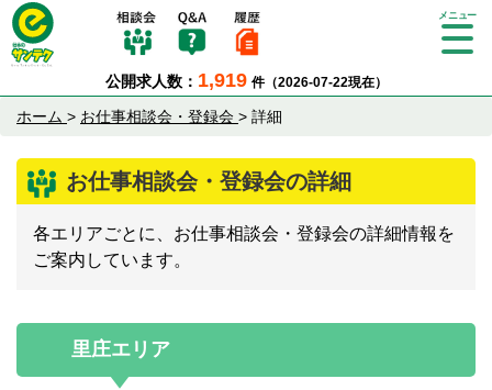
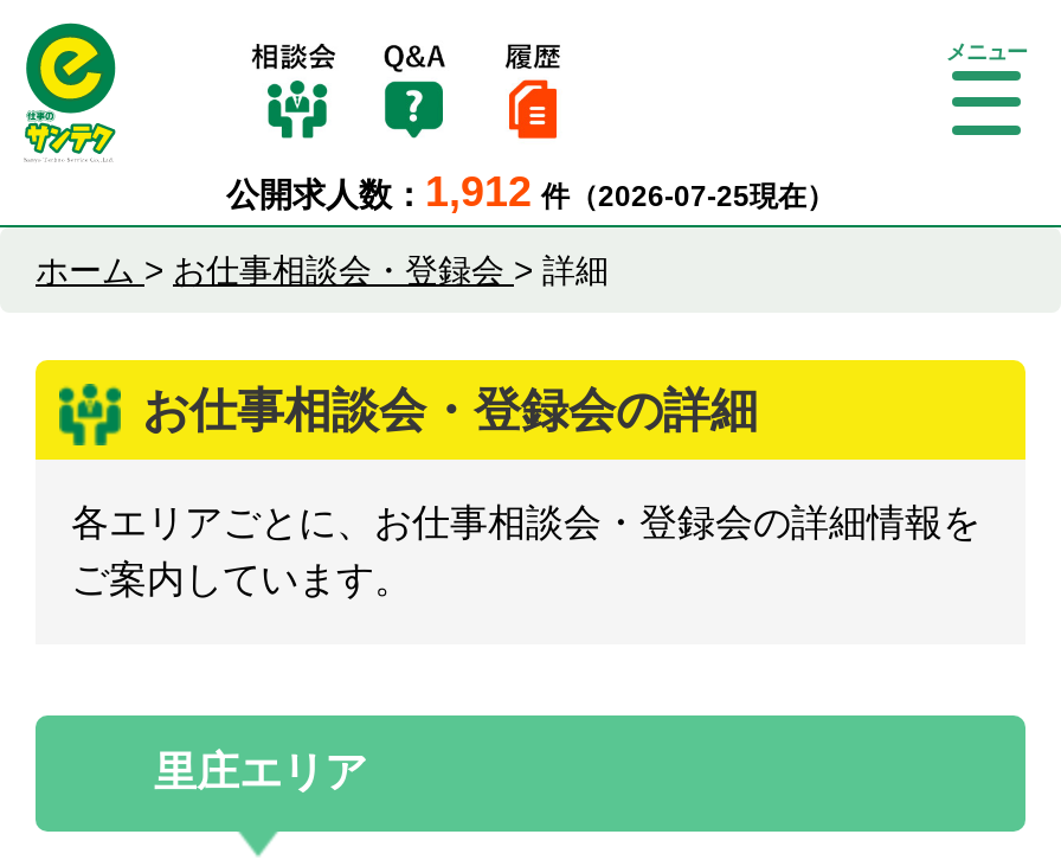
- 公開求人数：1,919 件（2026-07-22現在）
+ 公開求人数：1,912 件（2026-07-25現在）
